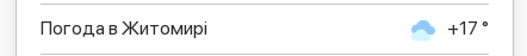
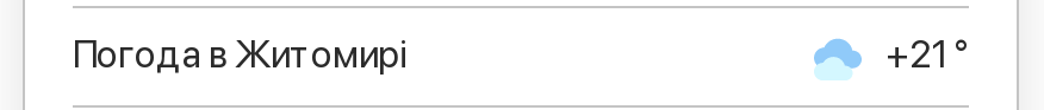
- +17 °
+ +21 °
